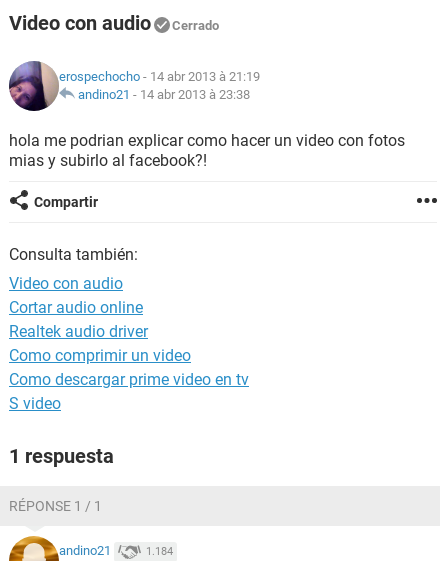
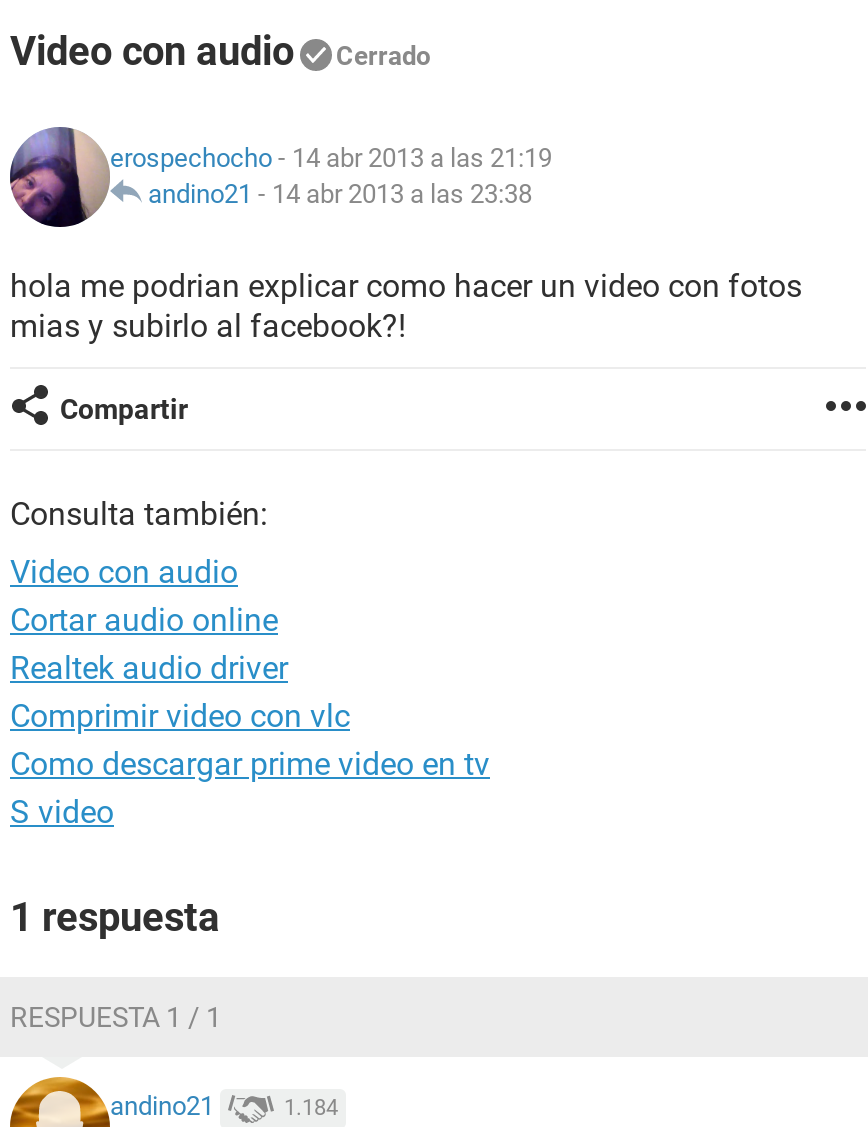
- erospechocho - 14 abr 2013 à 21:19
- andino21 - 14 abr 2013 à 23:38
+ erospechocho - 14 abr 2013 a las 21:19
+ andino21 - 14 abr 2013 a las 23:38

- Como comprimir un video
+ Comprimir video con vlc

- RÉPONSE 1 / 1
+ RESPUESTA 1 / 1
